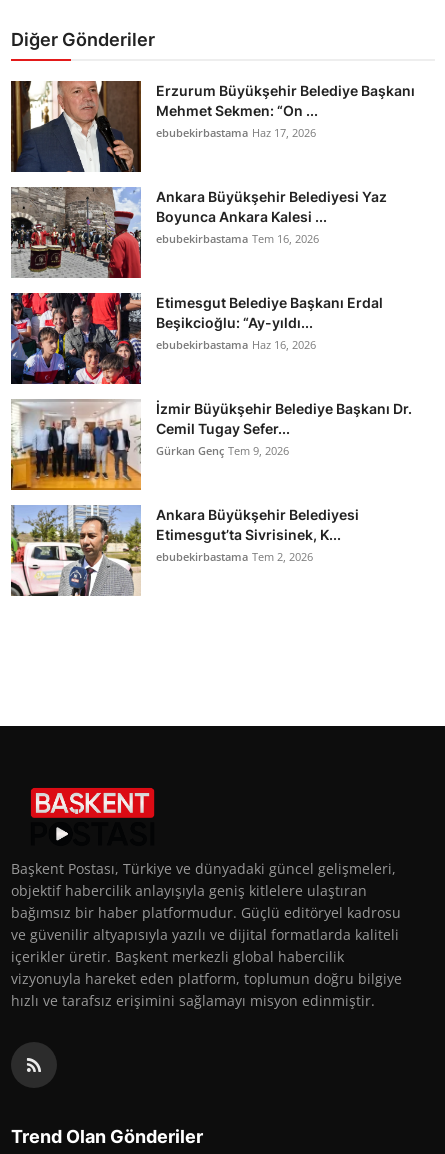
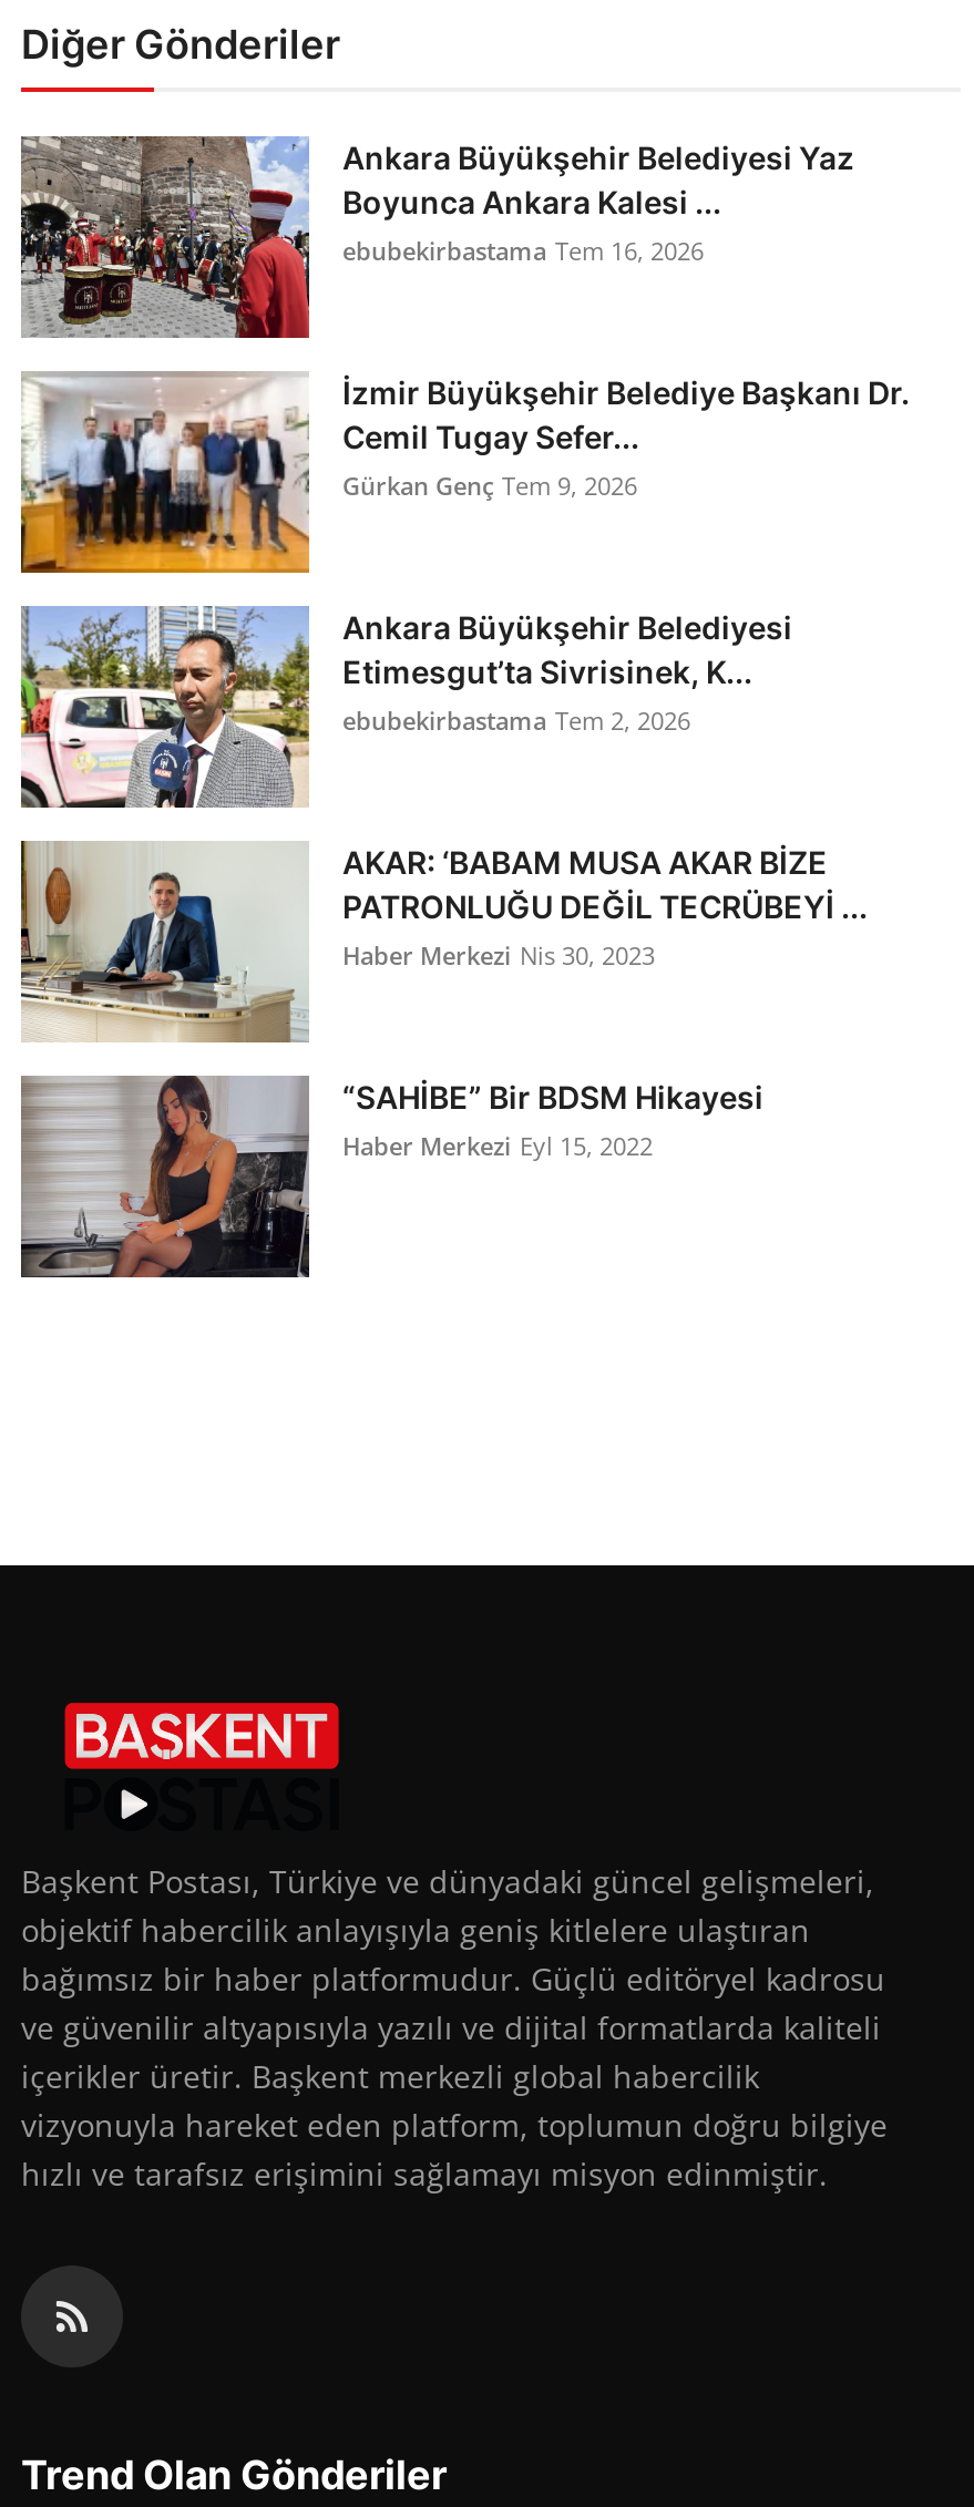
- [image]
- Erzurum Büyükşehir Belediye Başkanı
- Mehmet Sekmen: “On ...
- ebubekirbastama Haz 17, 2026

moved up: [image] | Ankara Büyükşehir Belediyesi Yaz | Boyunca Ankara Kalesi ... | ebubekirbastama Tem 16, 2026

- [image]
- Etimesgut Belediye Başkanı Erdal
- Beşikcioğlu: “Ay-yıldı...
- ebubekirbastama Haz 16, 2026

moved up: [image] | İzmir Büyükşehir Belediye Başkanı Dr. | Cemil Tugay Sefer... | Gürkan Genç Tem 9, 2026 | Ankara Büyükşehir Belediyesi | Etimesgut’ta Sivrisinek, K... | ebubekirbastama Tem 2, 2026

+ [image]
+ AKAR: ‘BABAM MUSA AKAR BİZE
+ PATRONLUĞU DEĞİL TECRÜBEYİ ...
+ Haber Merkezi Nis 30, 2023

+ [image]
+ “SAHİBE” Bir BDSM Hikayesi
+ Haber Merkezi Eyl 15, 2022
